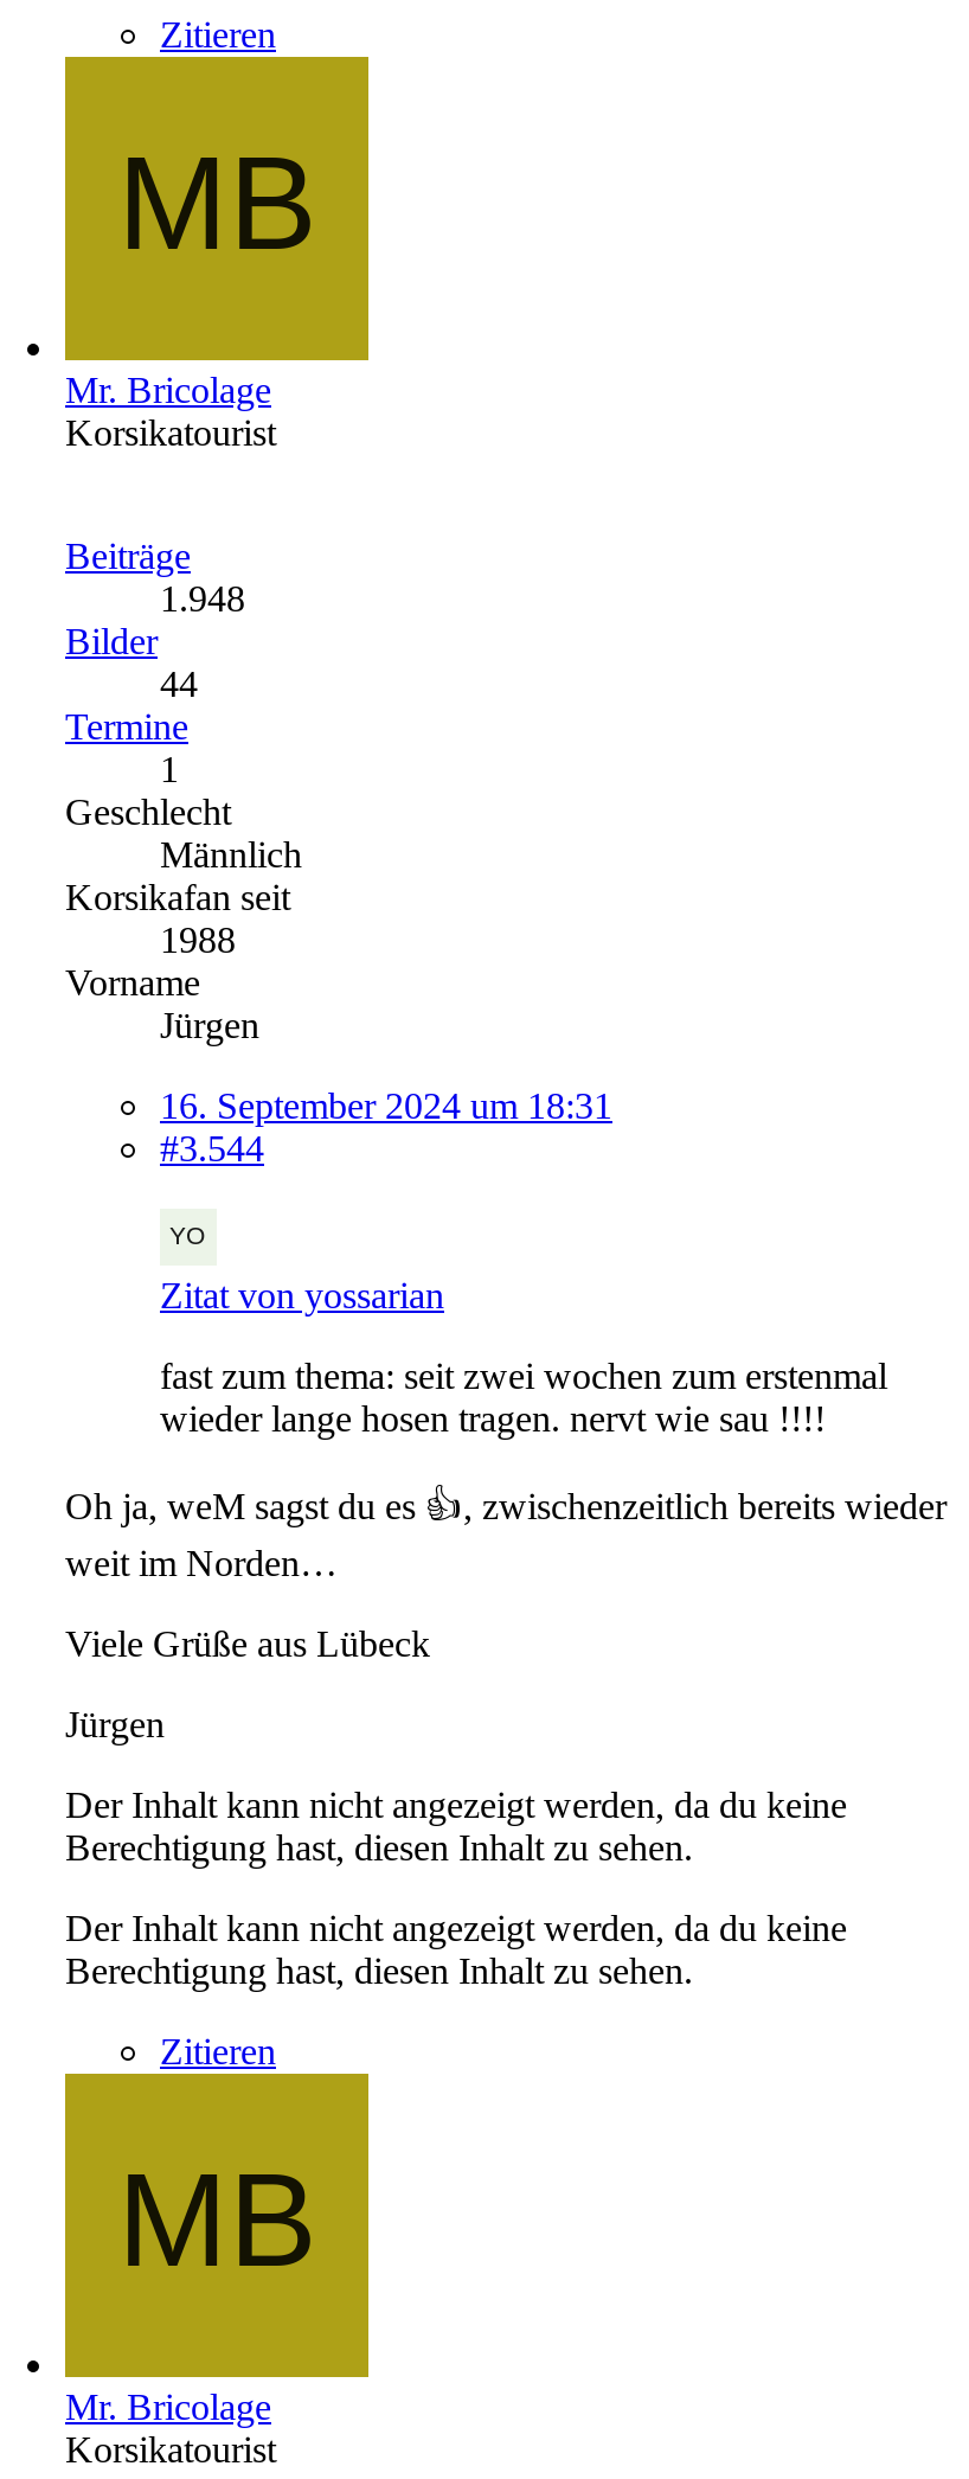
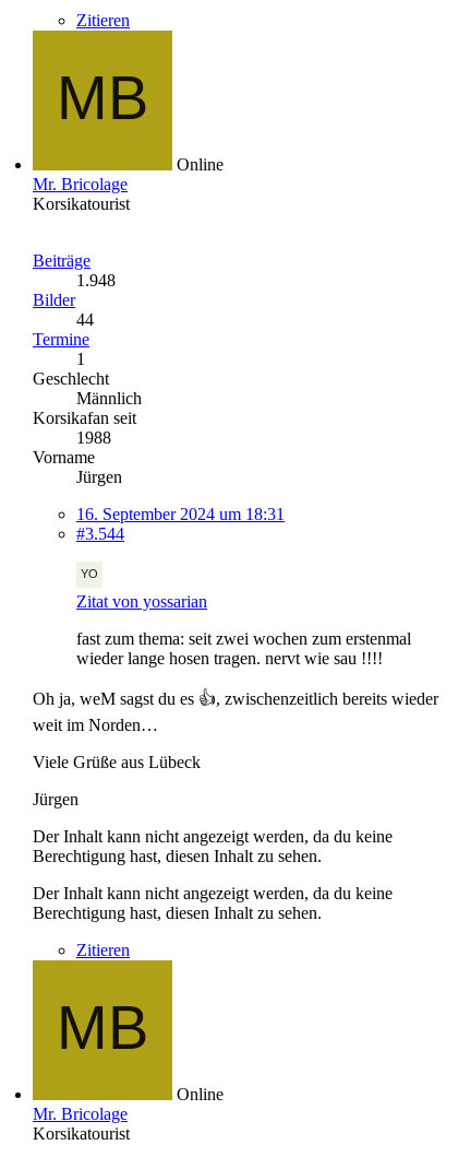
+ Online

+ Online
